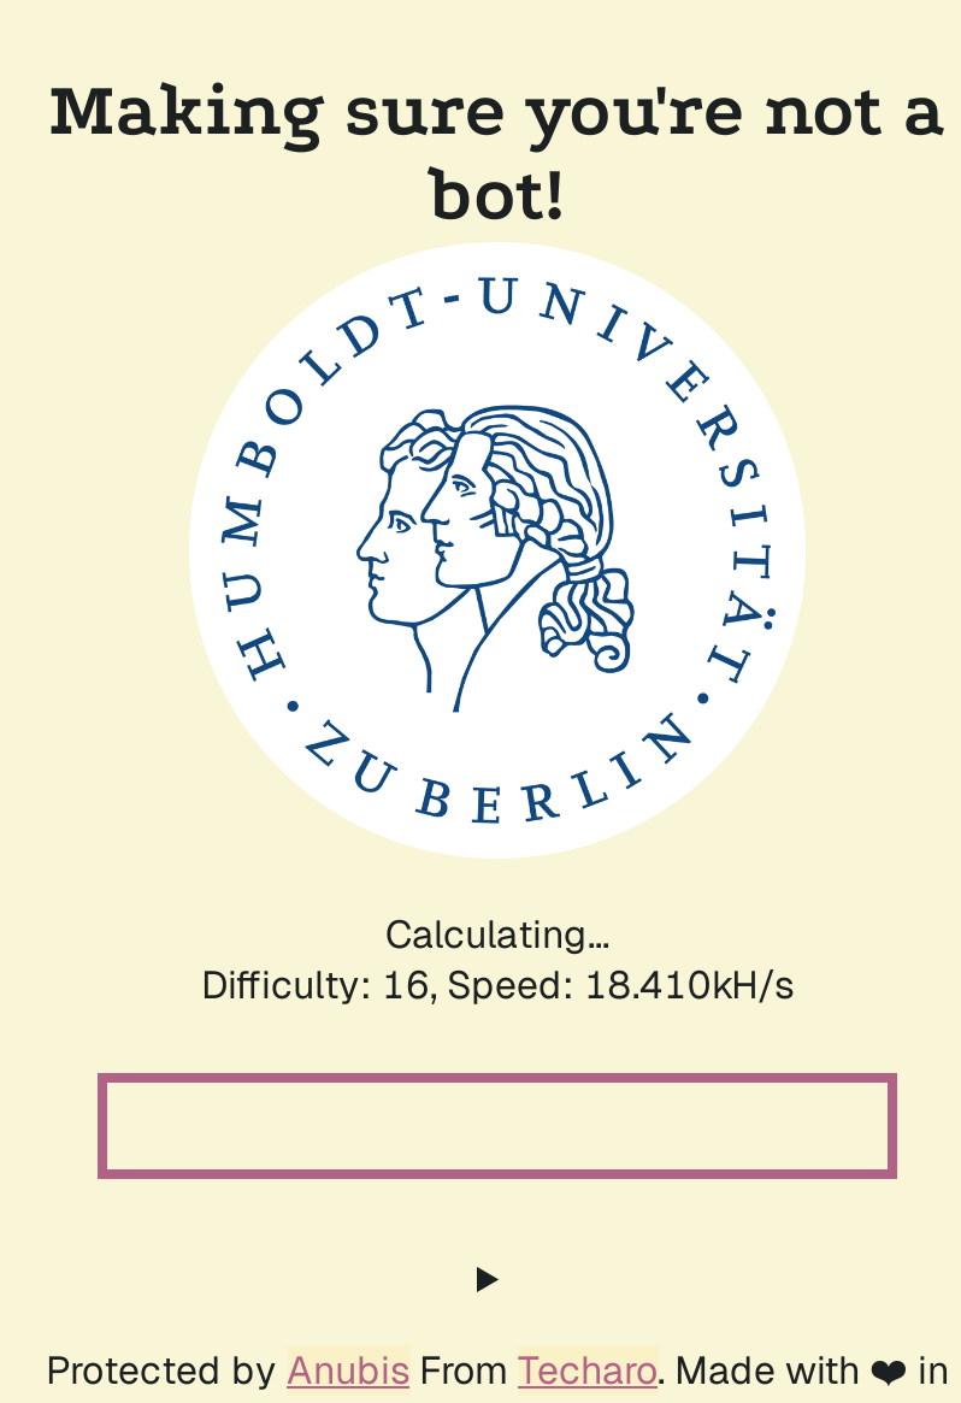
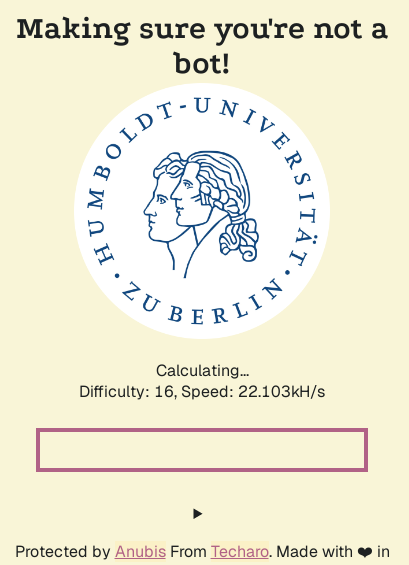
- Difficulty: 16, Speed: 18.410kH/s
+ Difficulty: 16, Speed: 22.103kH/s
